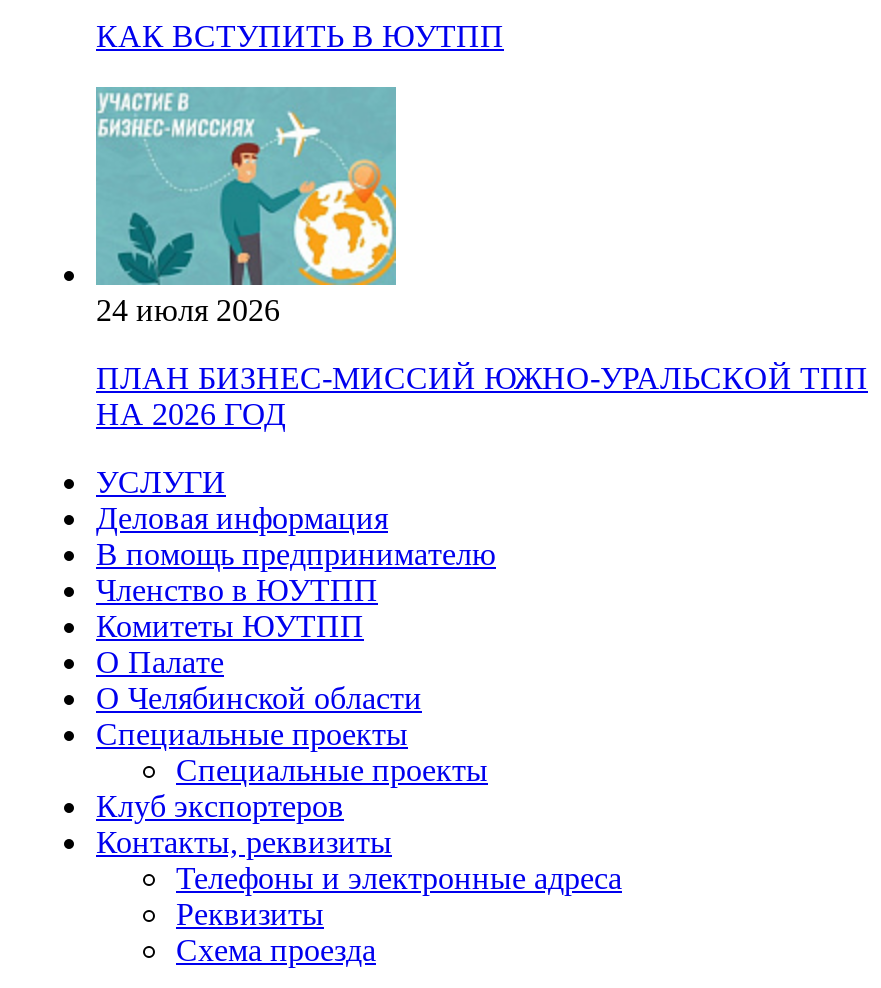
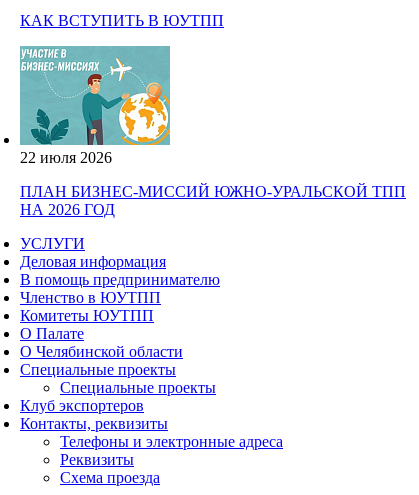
- 24 июля 2026
+ 22 июля 2026
